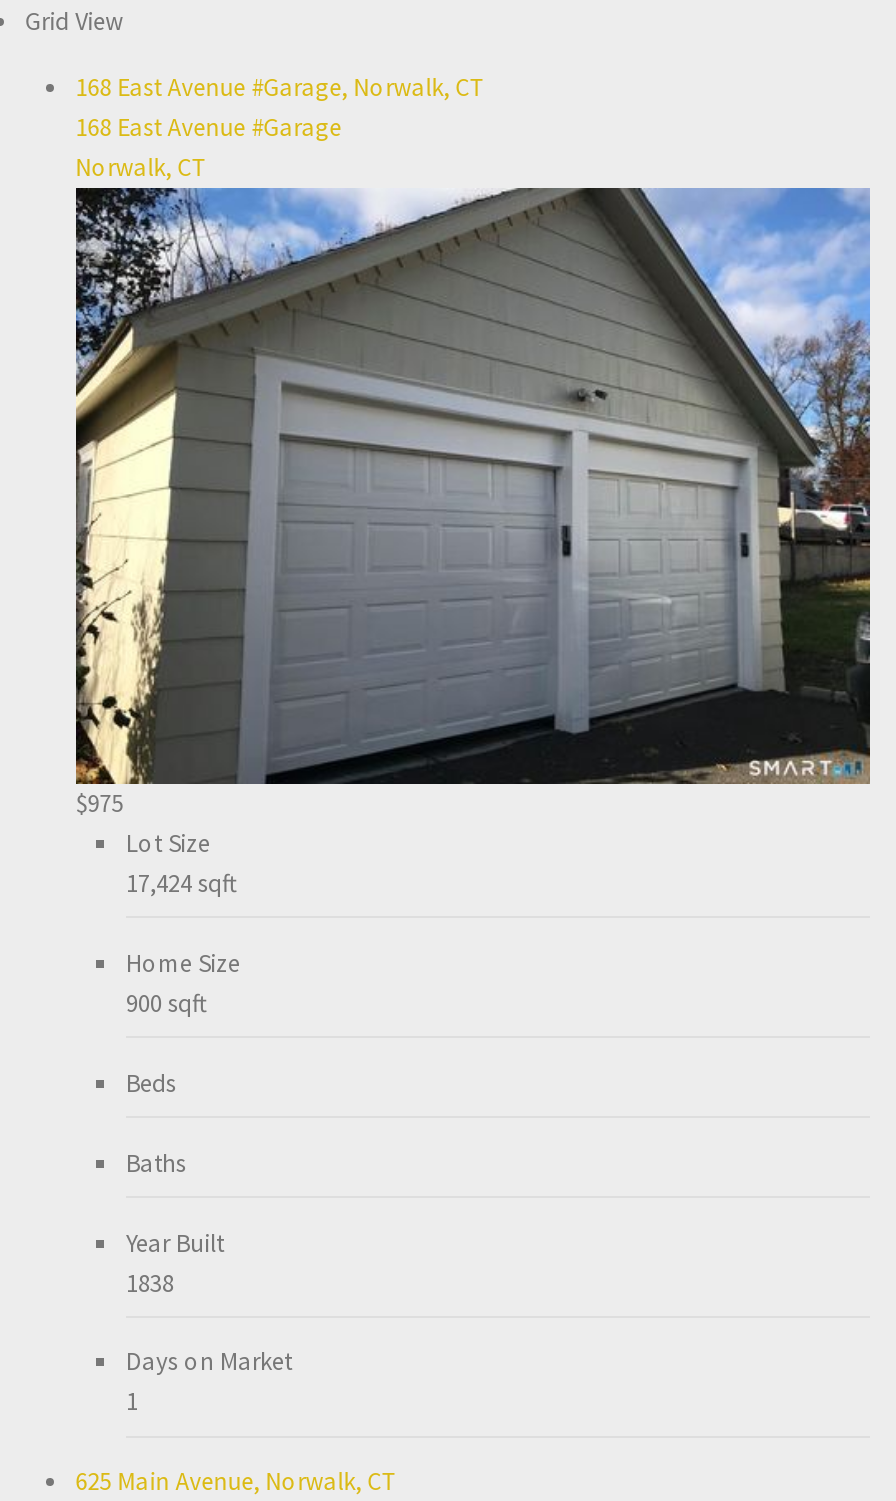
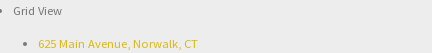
- 168 East Avenue #Garage, Norwalk, CT
- 168 East Avenue #Garage
- Norwalk, CT

- [image]
- $975
- Lot Size
- 17,424 sqft
- Home Size
- 900 sqft
- Beds
- Baths
- Year Built
- 1838
- Days on Market
- 1
